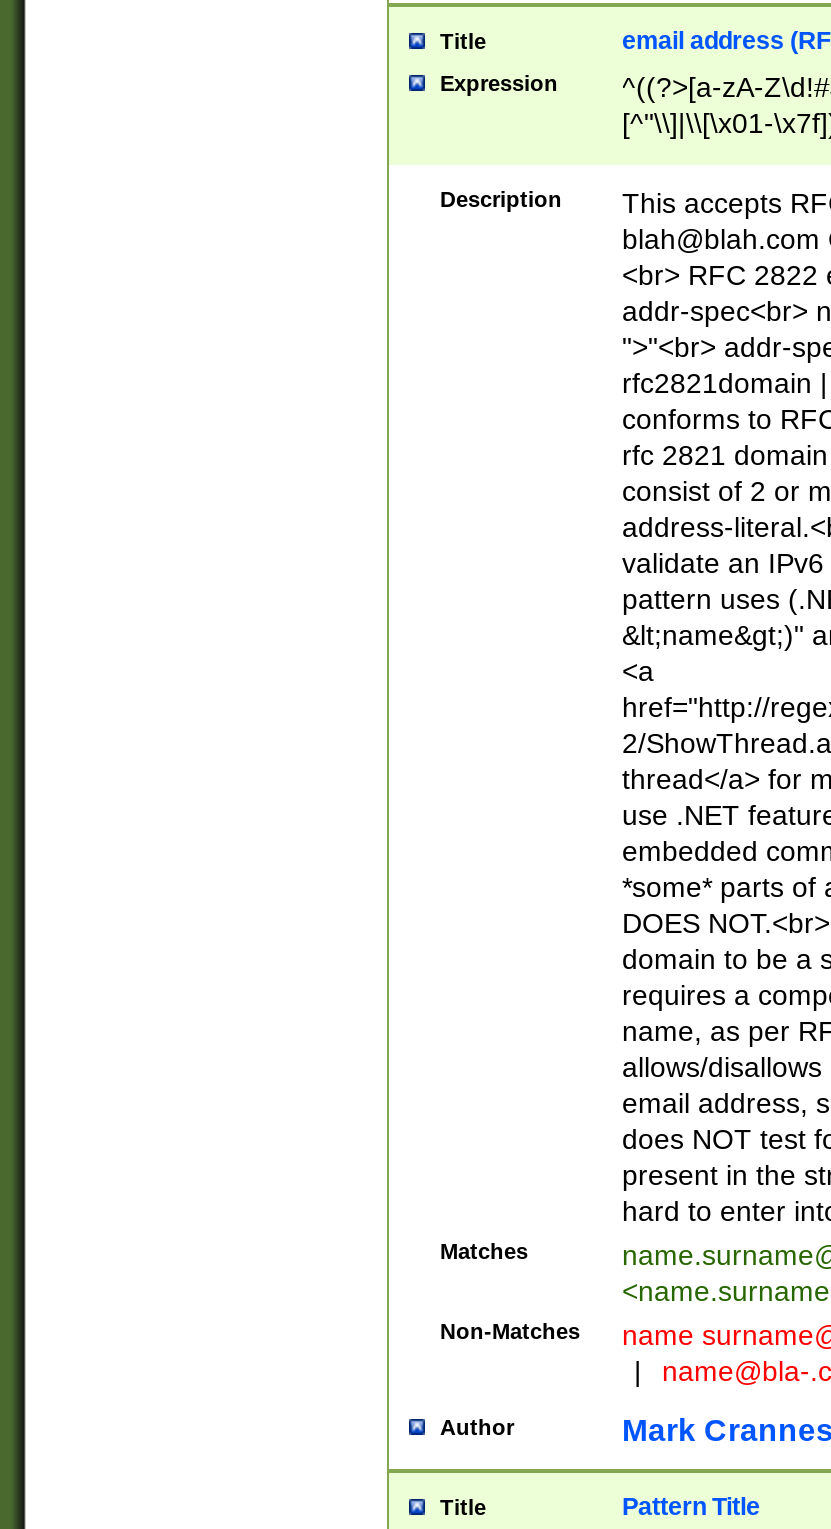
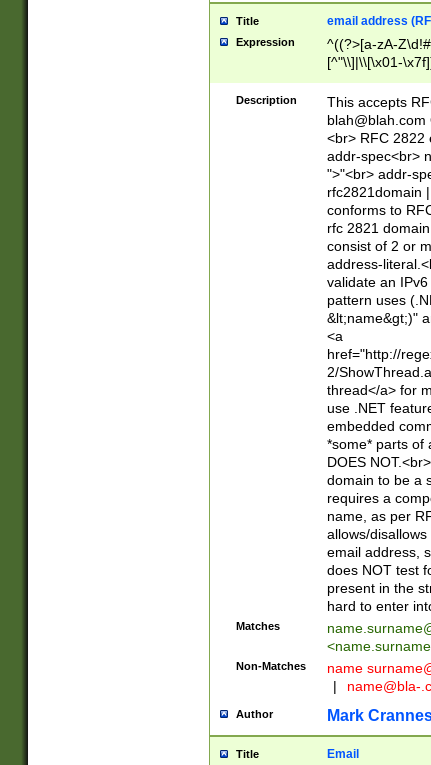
- Pattern Title
+ Email
